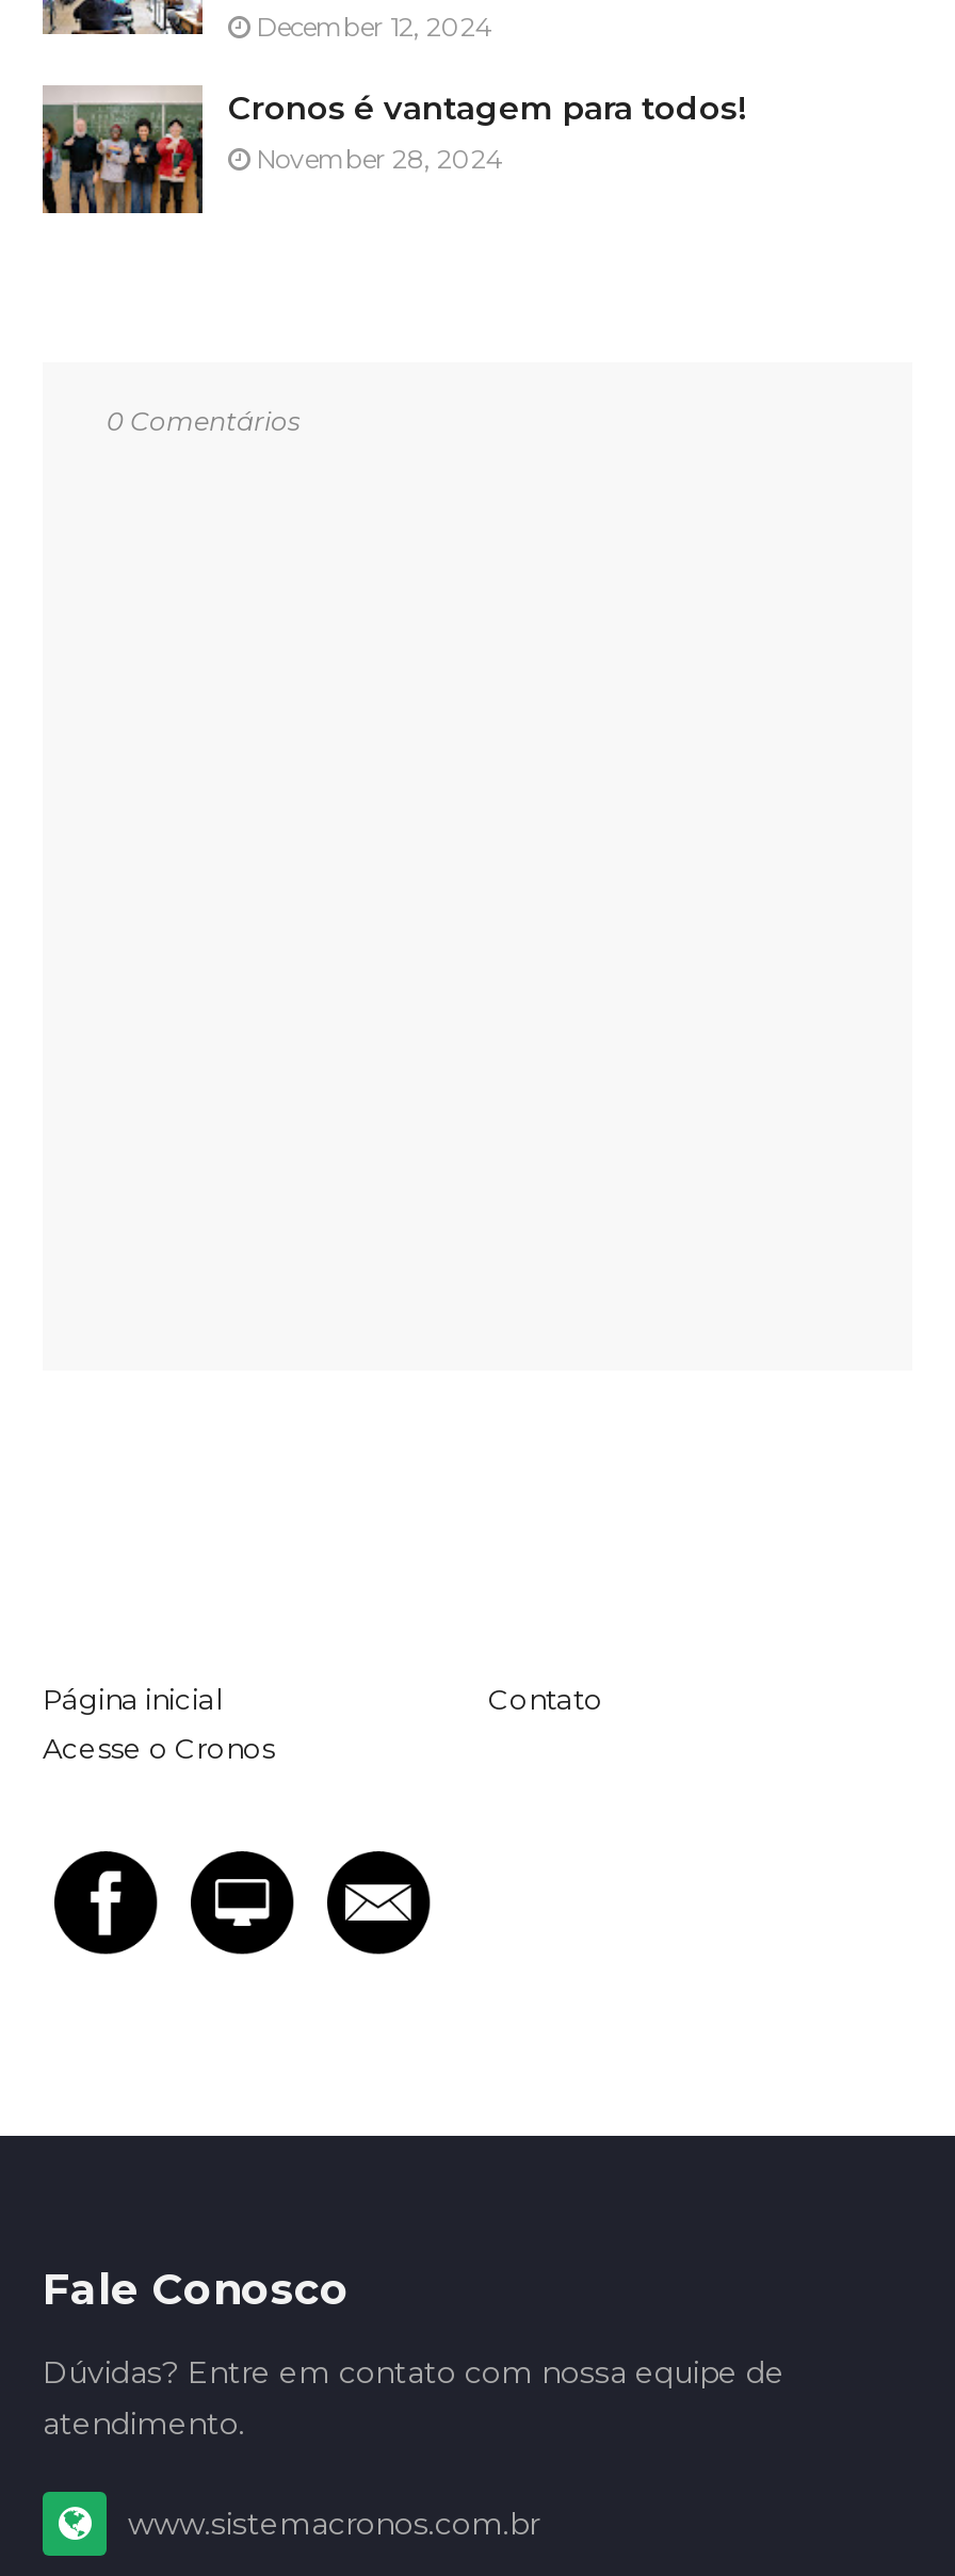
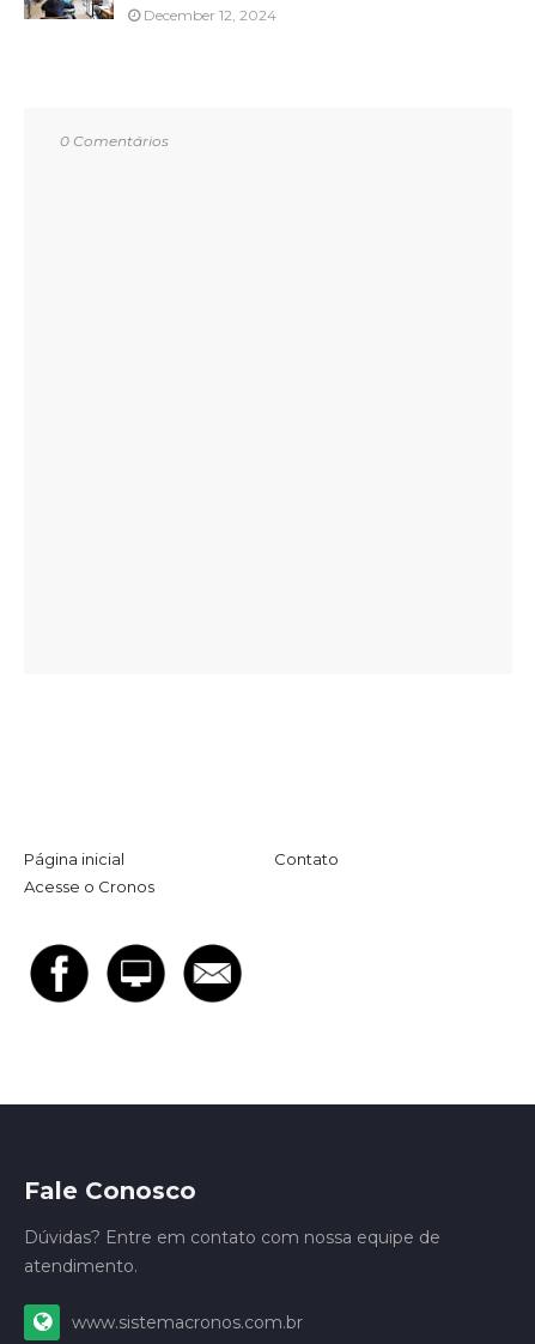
- [image]
- Cronos é vantagem para todos!
- November 28, 2024
